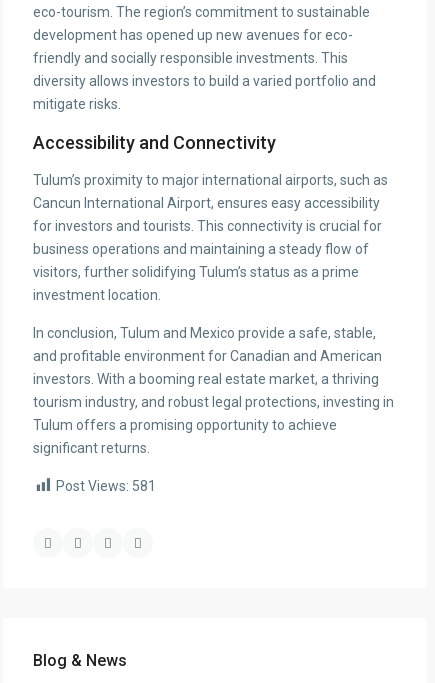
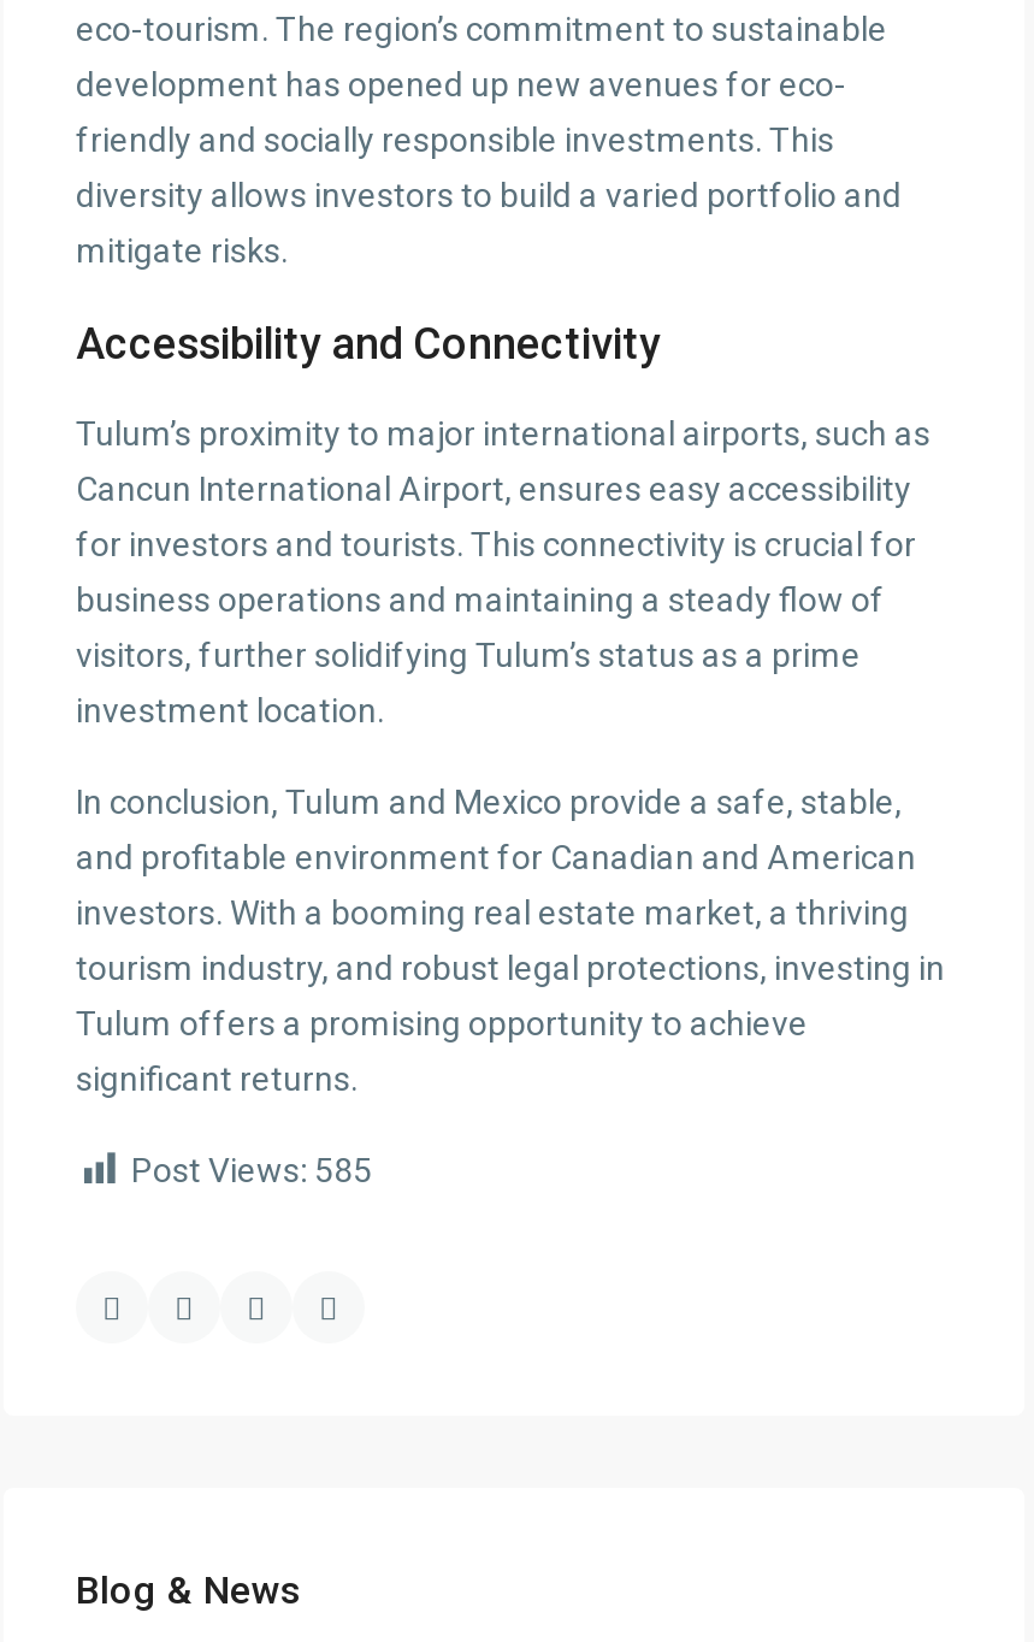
- Post Views: 581
+ Post Views: 585
